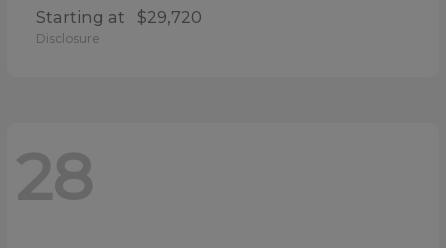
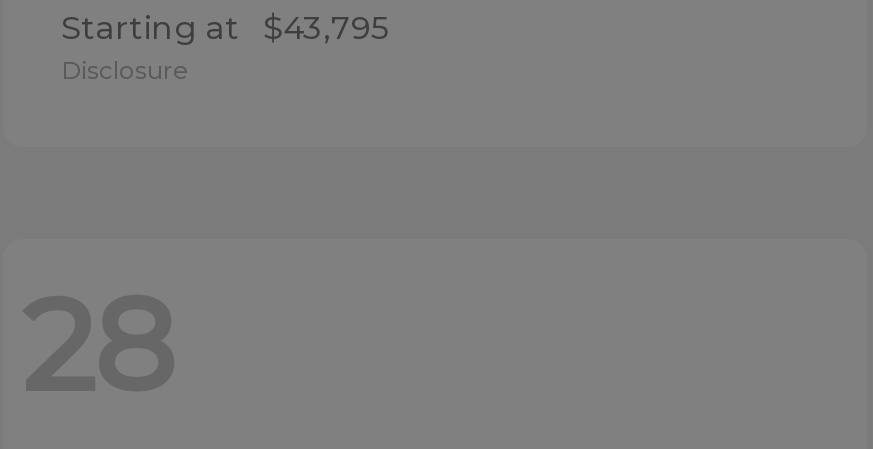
- Starting at $29,720
+ Starting at $43,795
